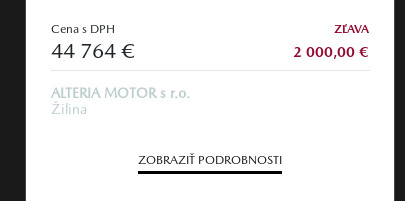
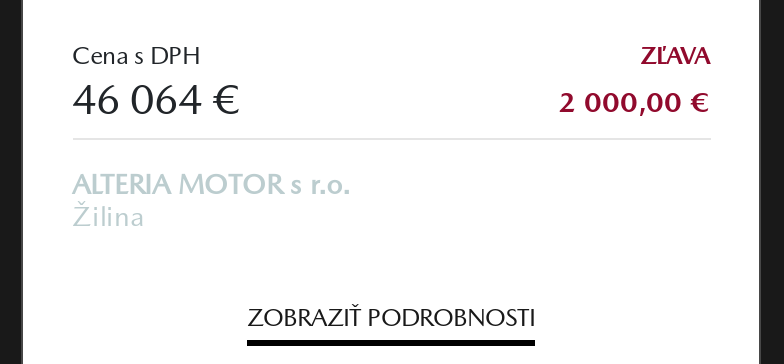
- 44 764 €
+ 46 064 €
